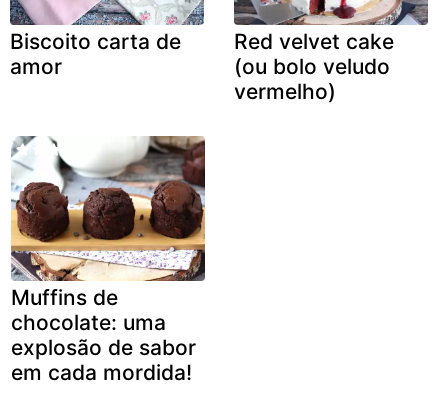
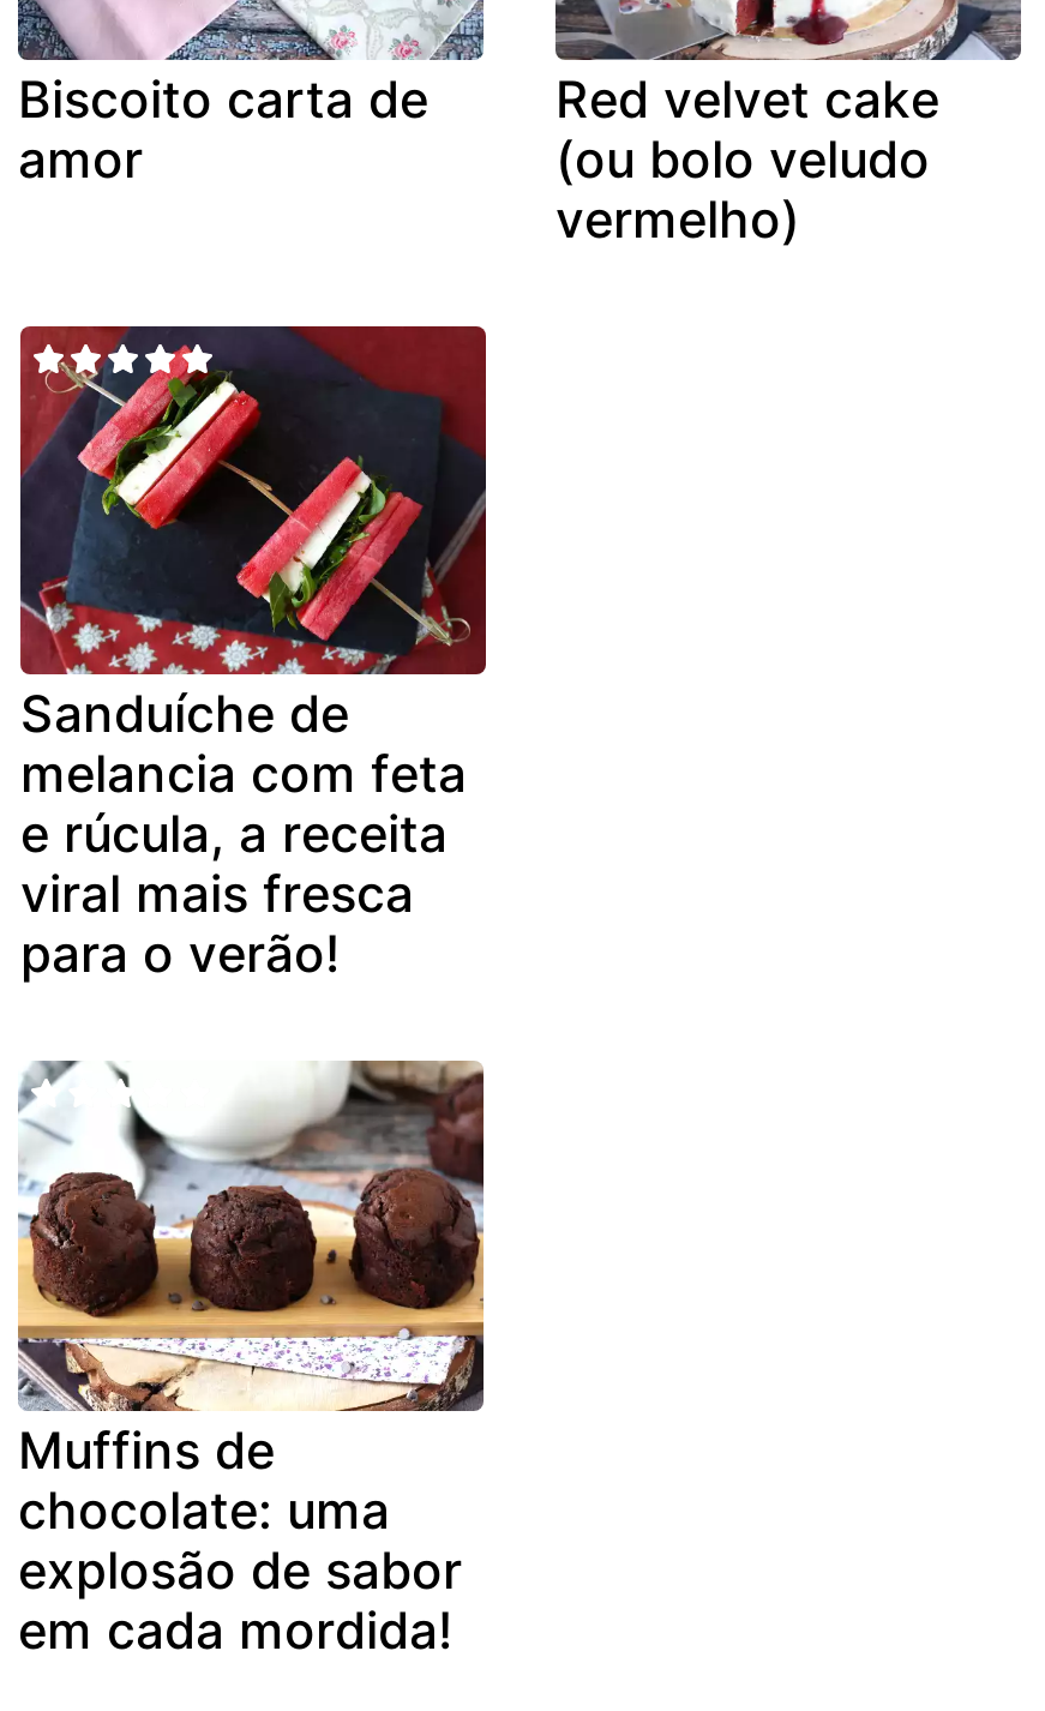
+ [image]
+ Sanduíche de
+ melancia com feta
+ e rúcula, a receita
+ viral mais fresca
+ para o verão!
